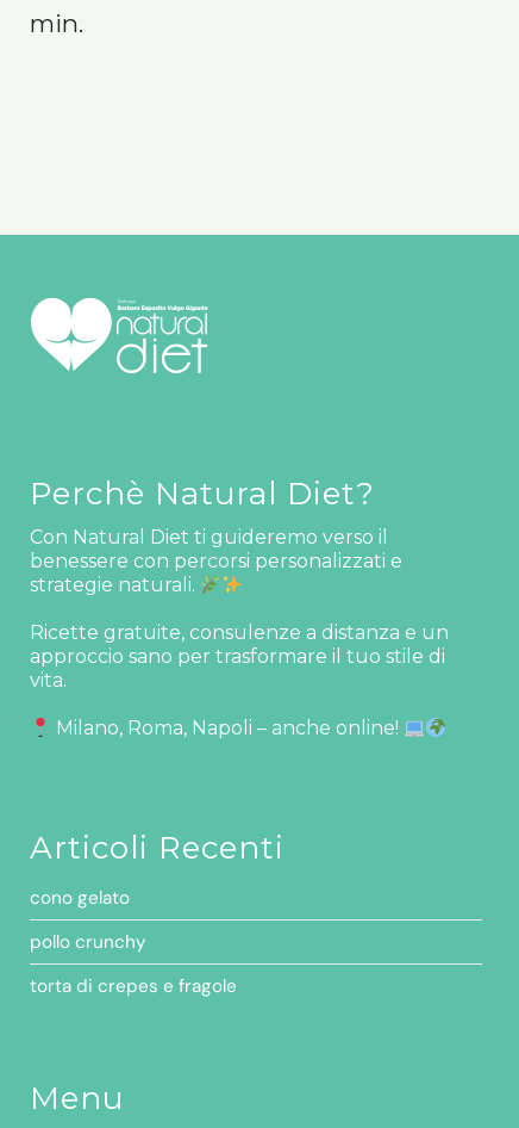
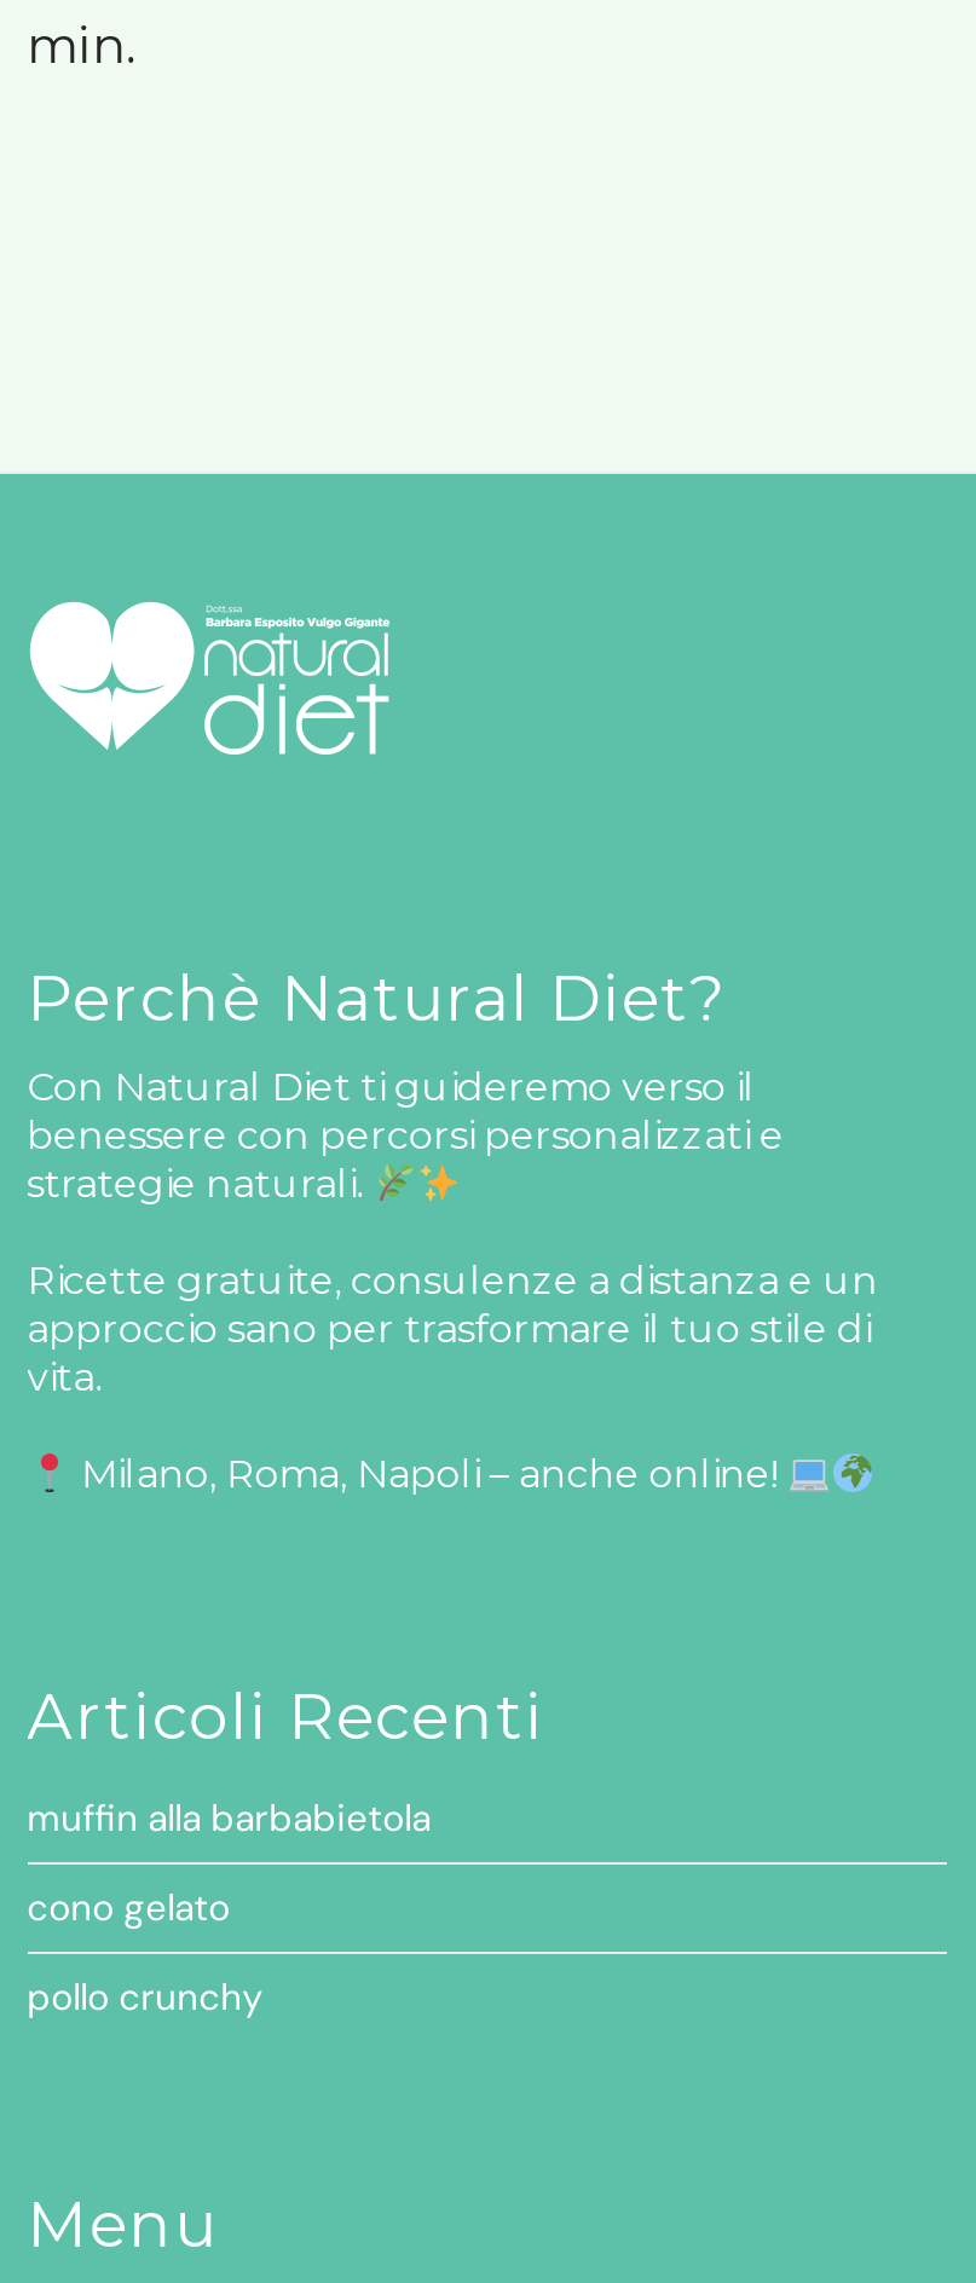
+ muffin alla barbabietola

moved down: cono gelato | pollo crunchy

- torta di crepes e fragole
